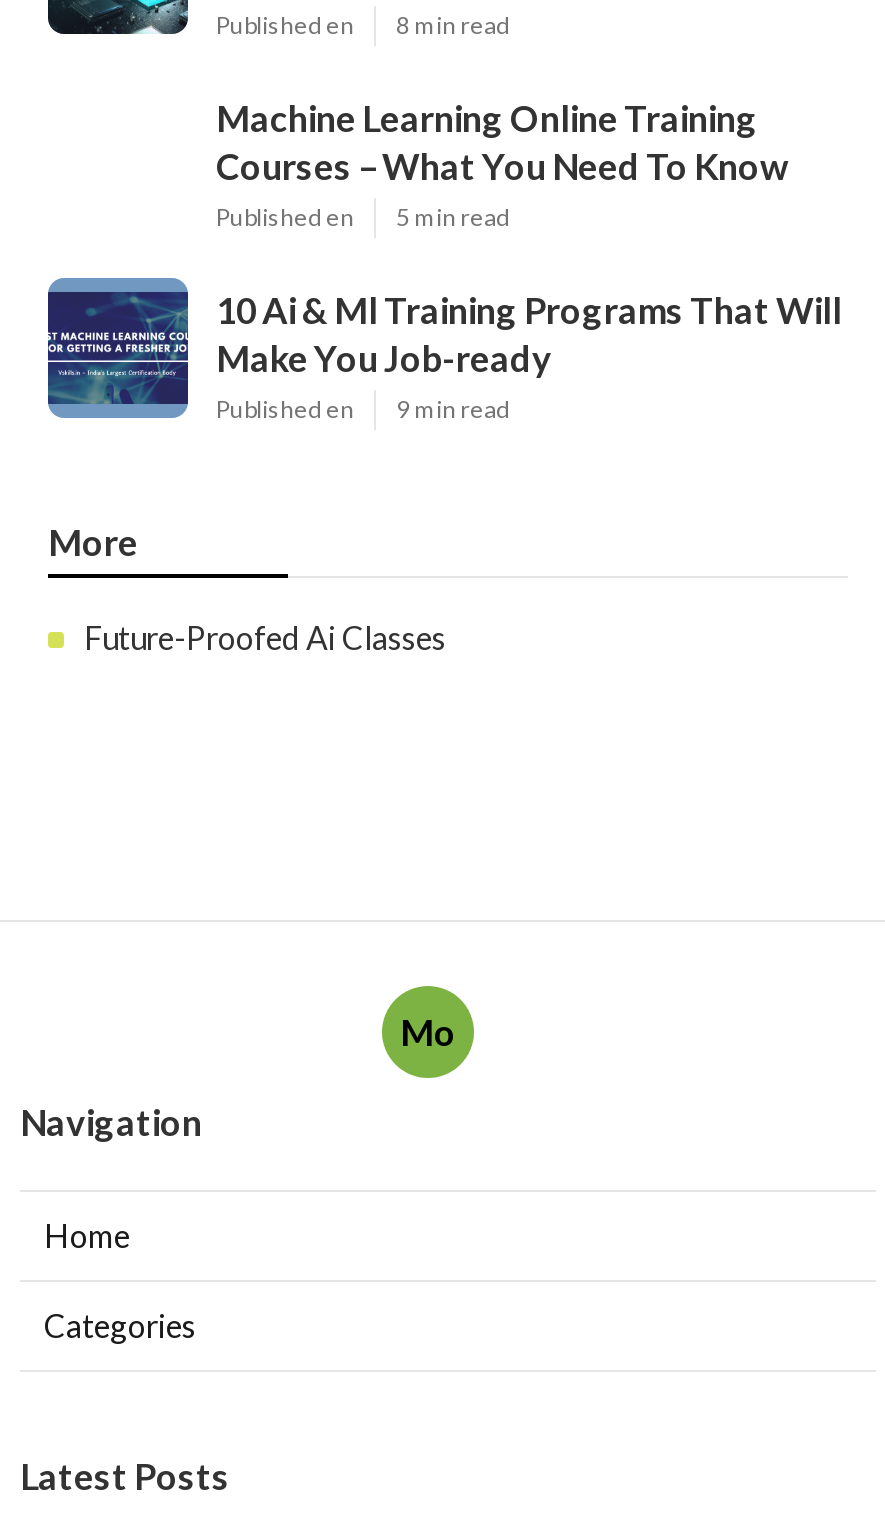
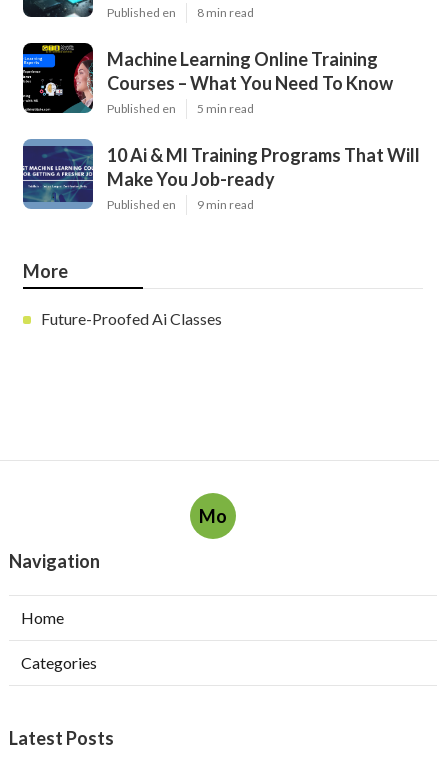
+ [image]
